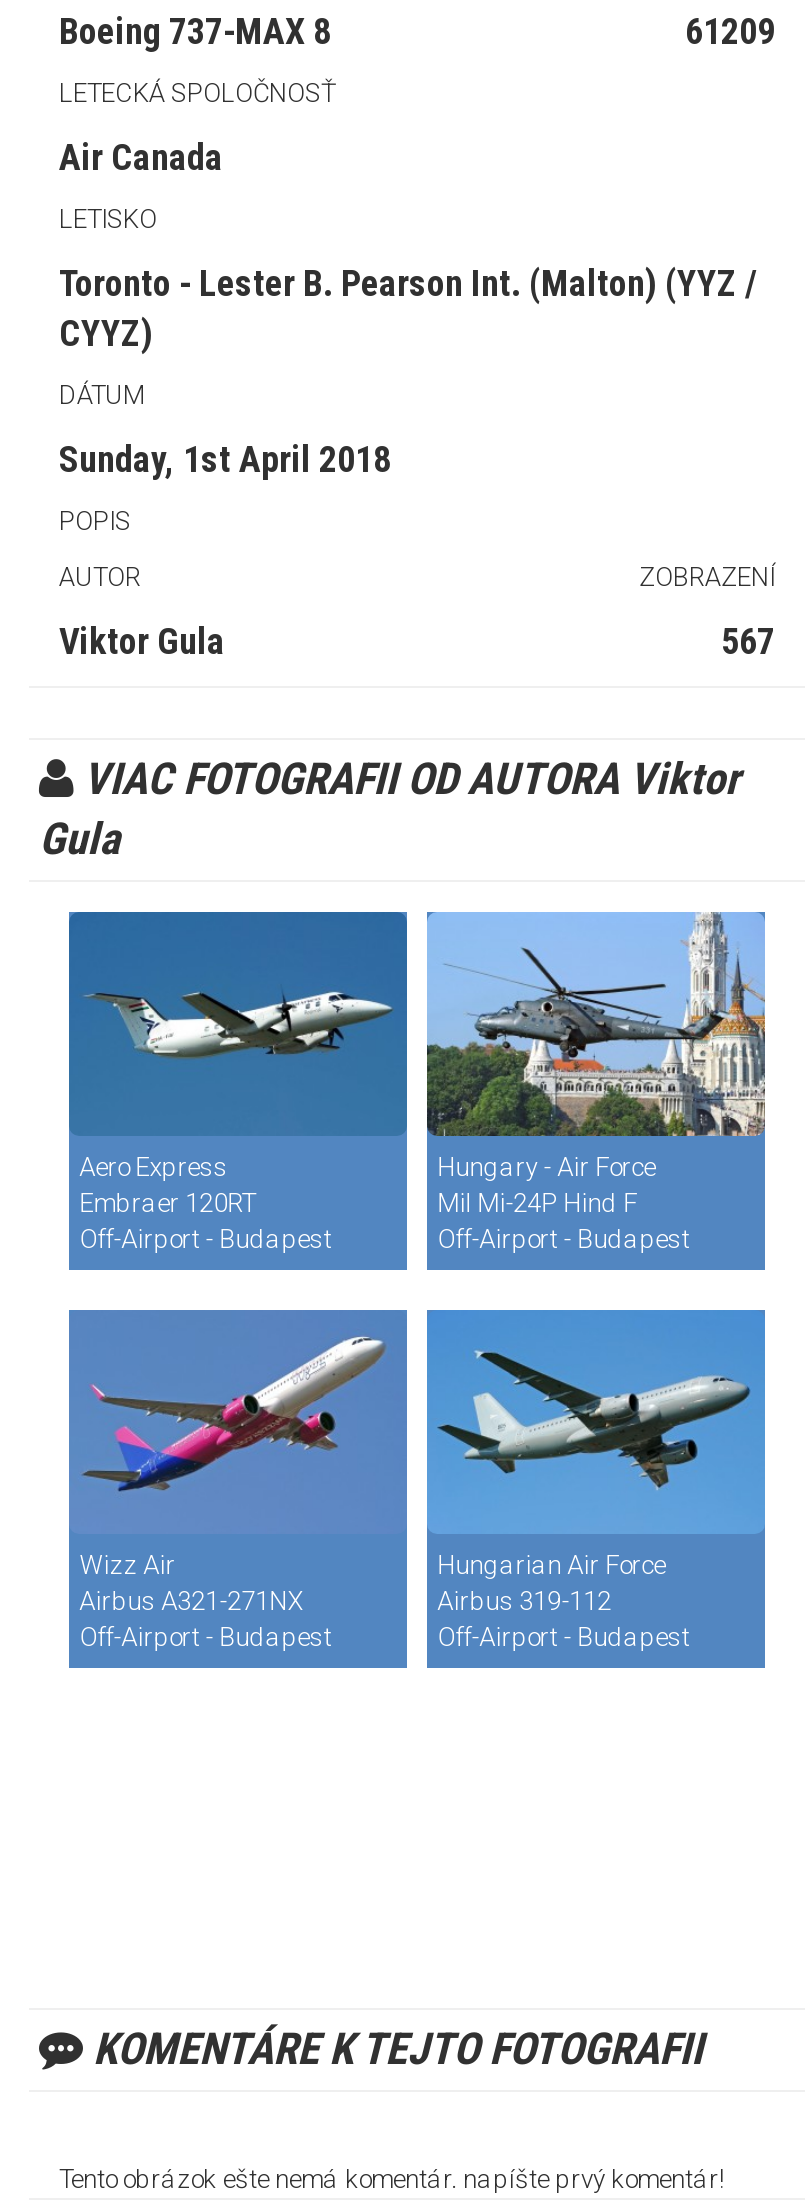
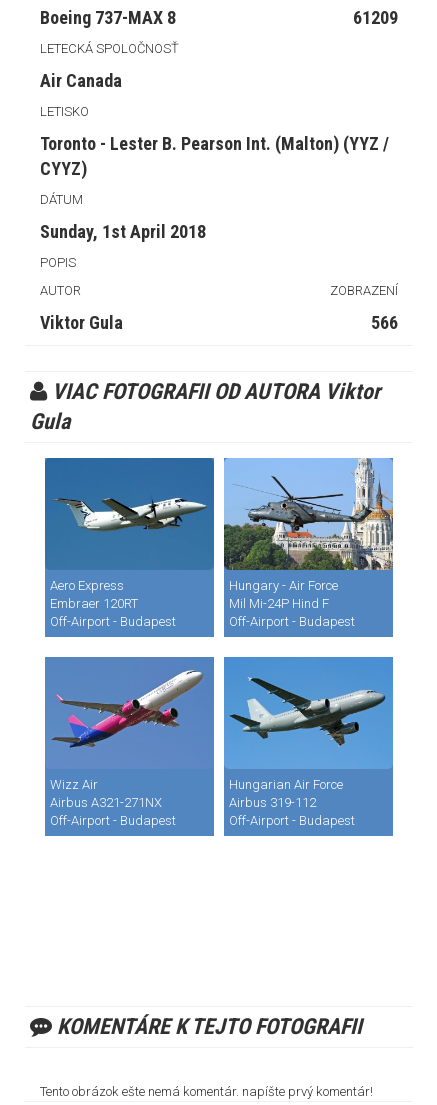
- 567
+ 566
